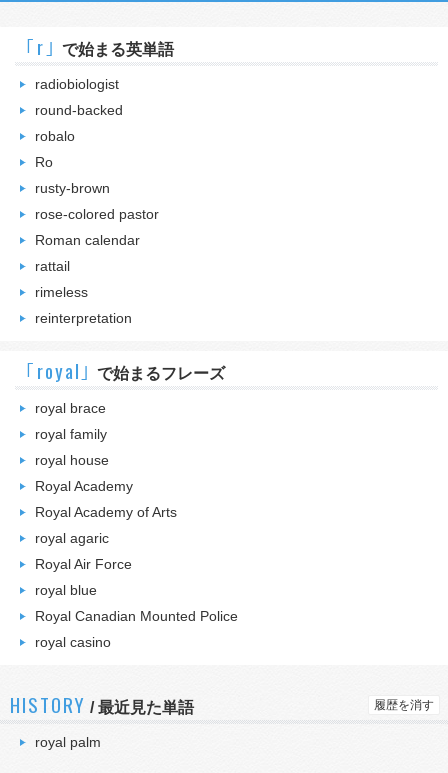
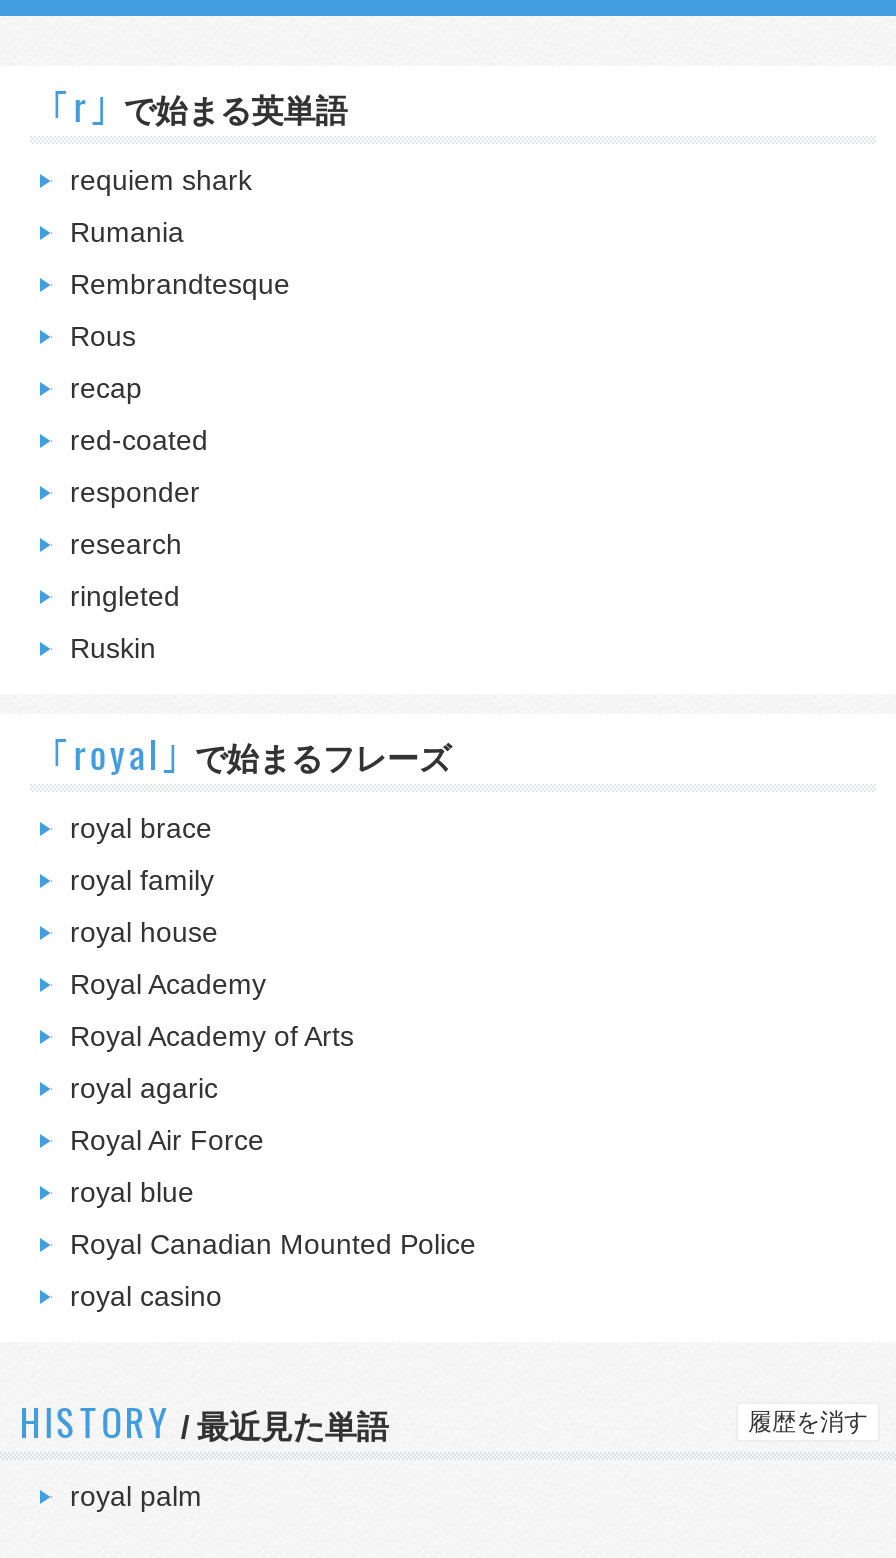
- radiobiologist
+ requiem shark

- round-backed
+ Rumania

- robalo
+ Rembrandtesque

- Ro
+ Rous

- rusty-brown
+ recap

- rose-colored pastor
+ red-coated

- Roman calendar
+ responder

- rattail
+ research

- rimeless
+ ringleted

- reinterpretation
+ Ruskin
